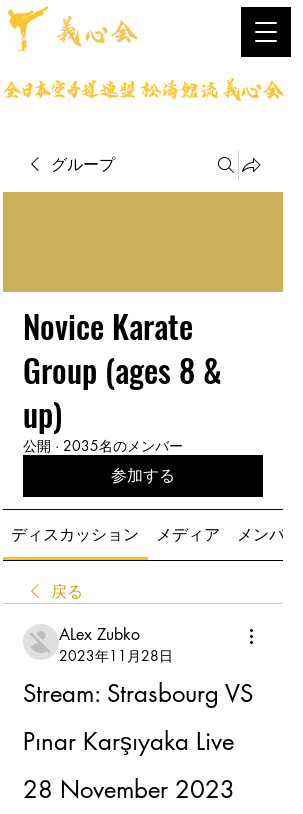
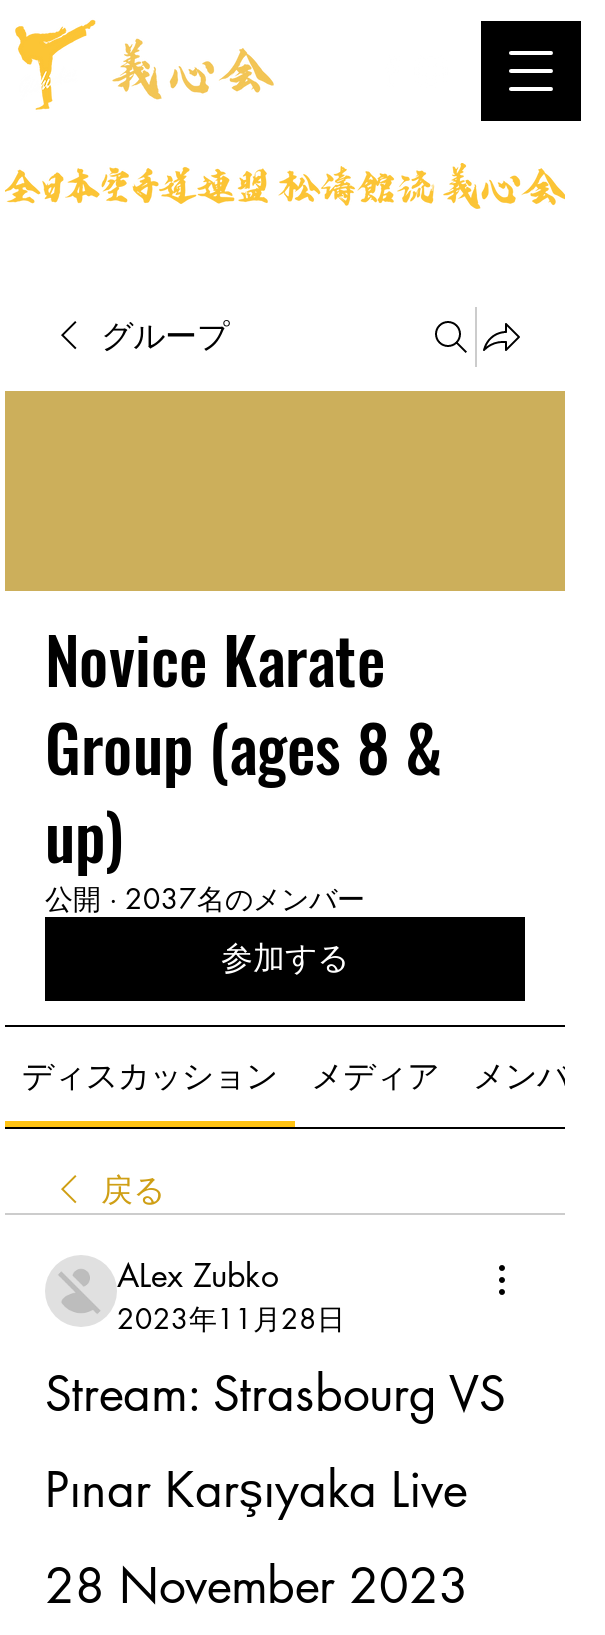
- 公開 · 2035名のメンバー
+ 公開 · 2037名のメンバー
